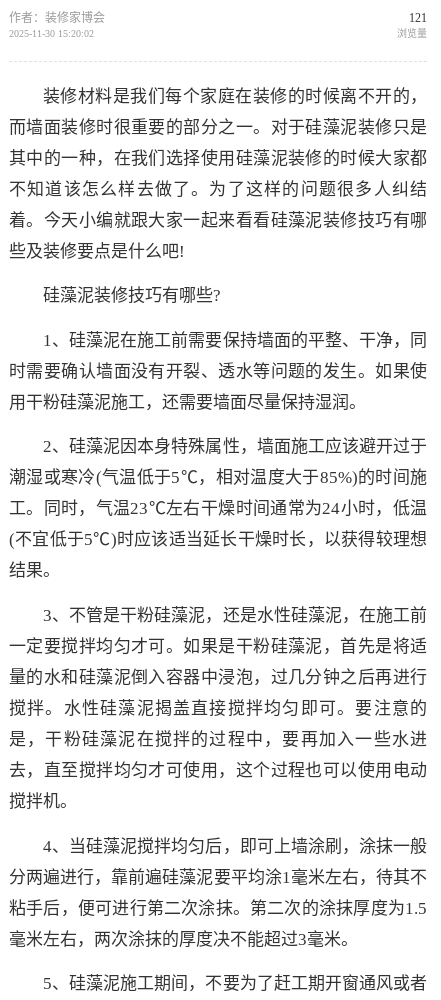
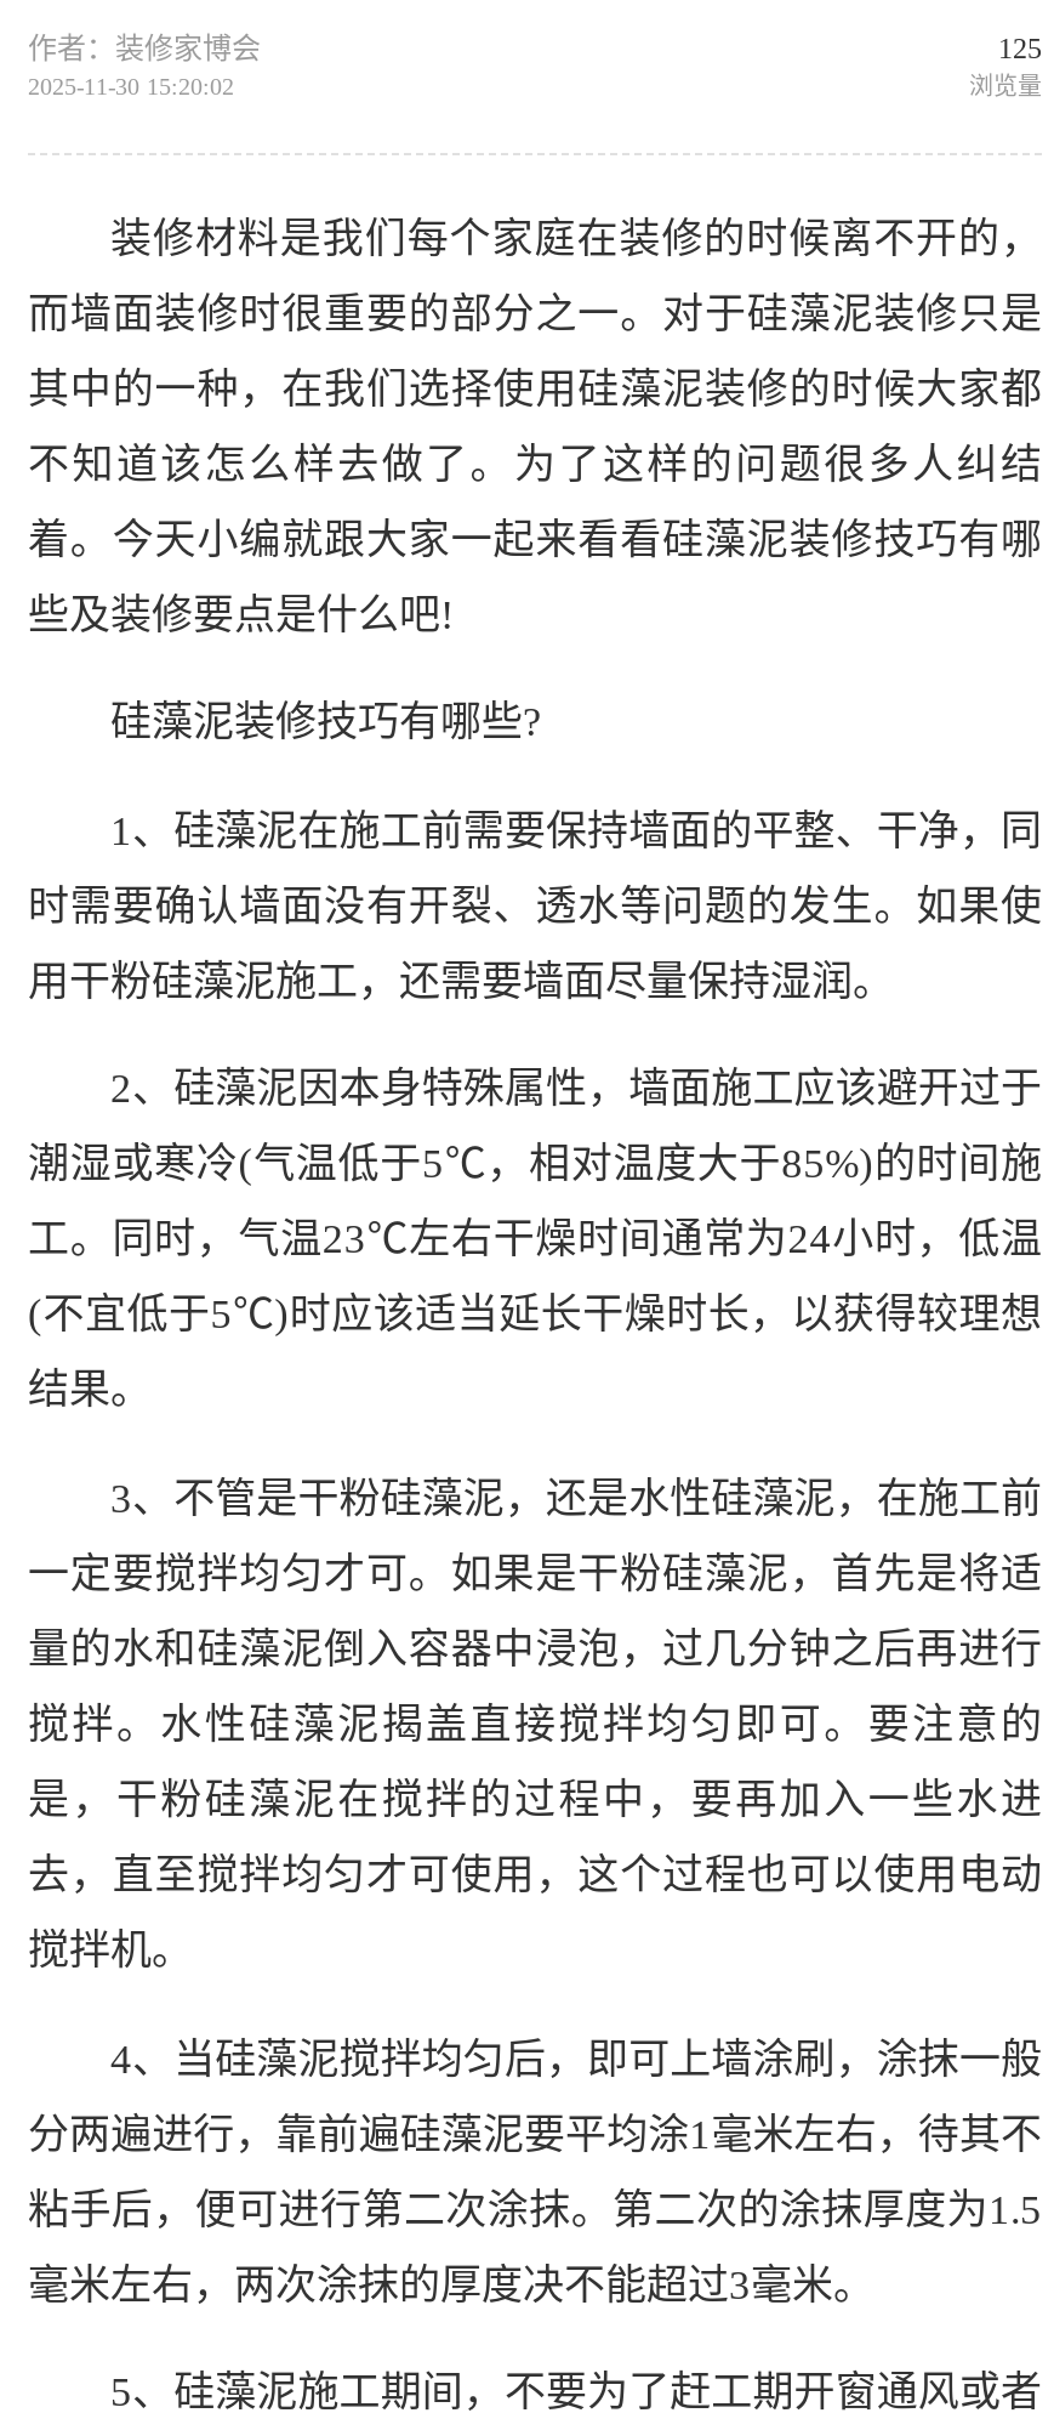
- 121
+ 125
